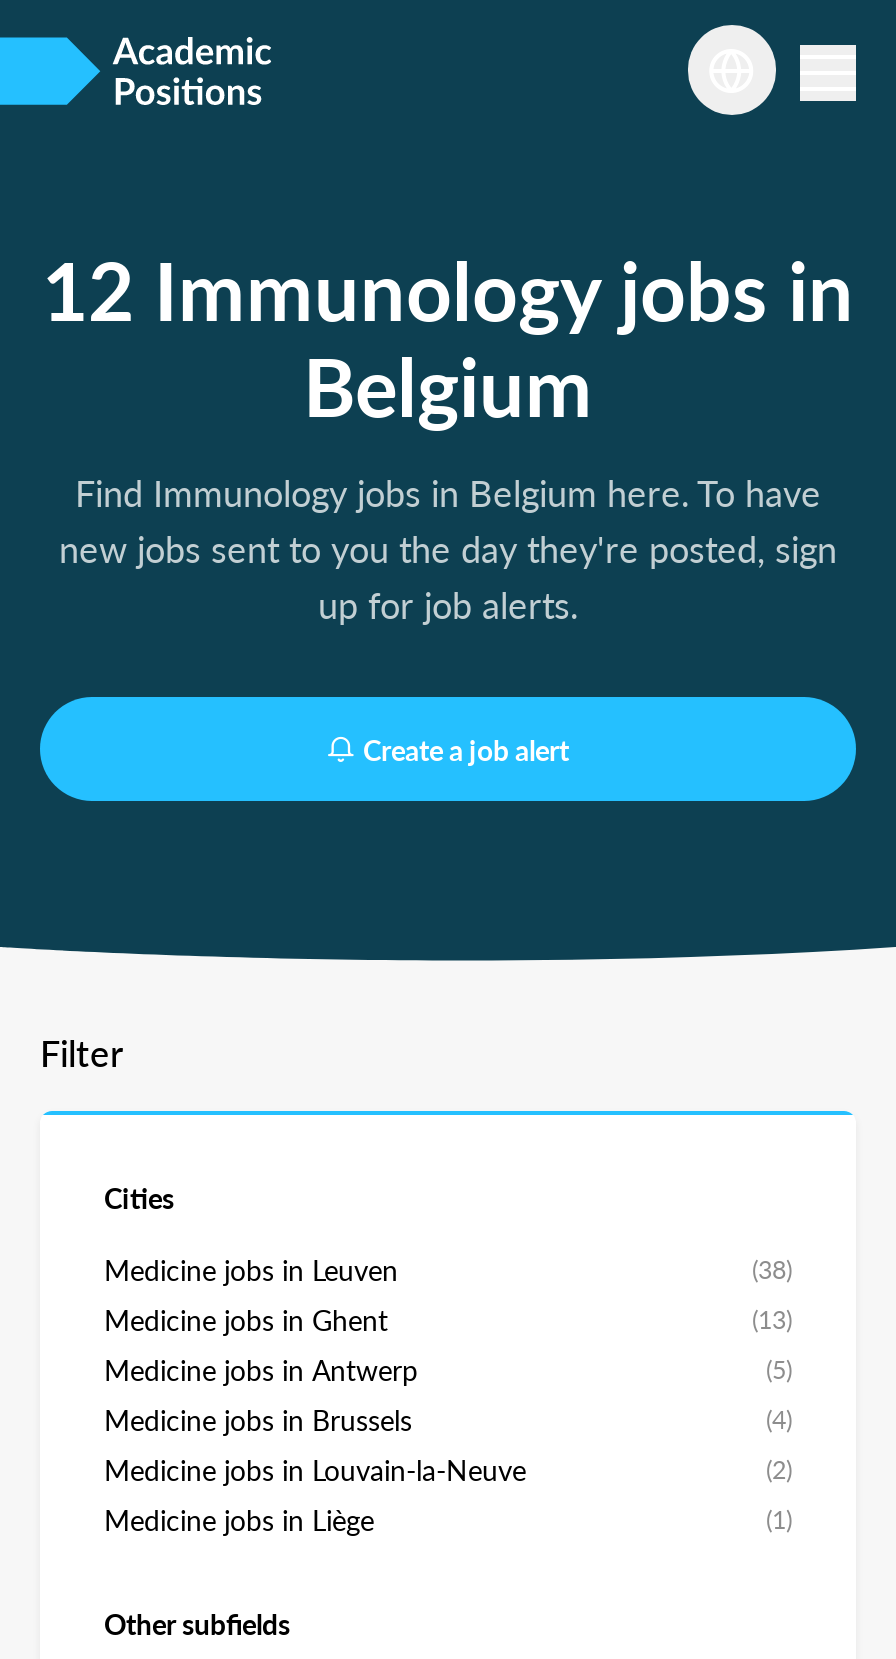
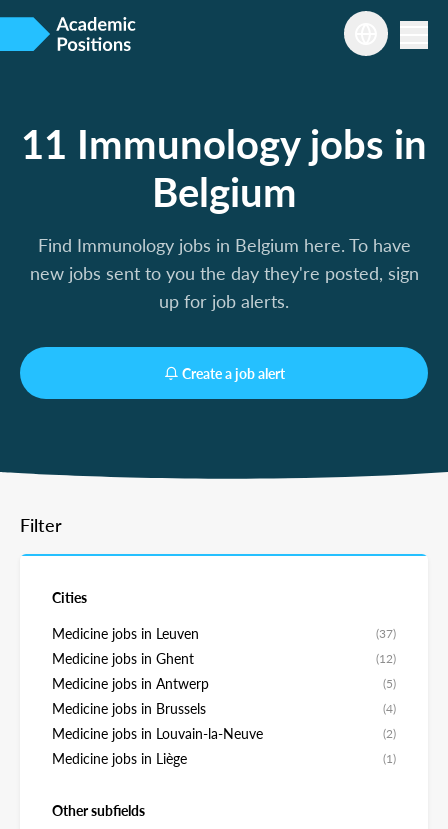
- 12 Immunology jobs in
+ 11 Immunology jobs in

- (38)
+ (37)

- (13)
+ (12)
